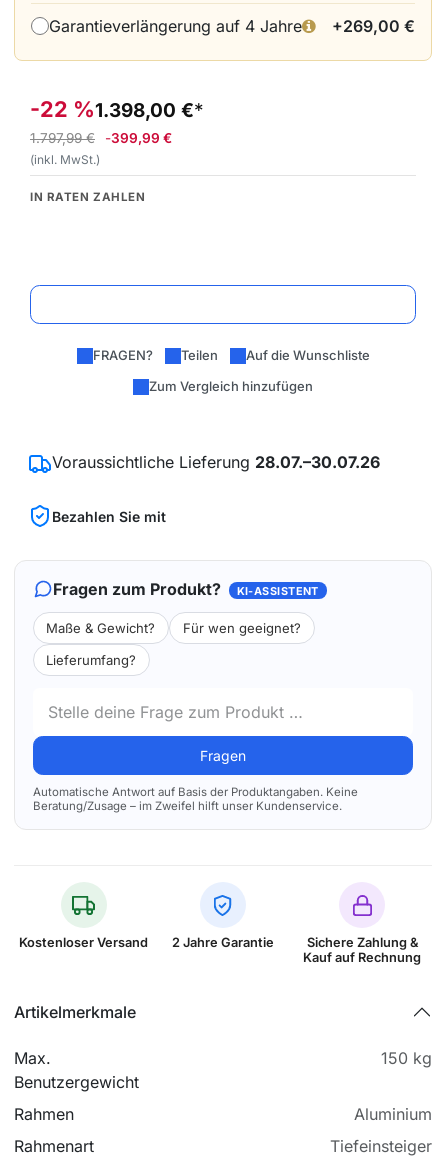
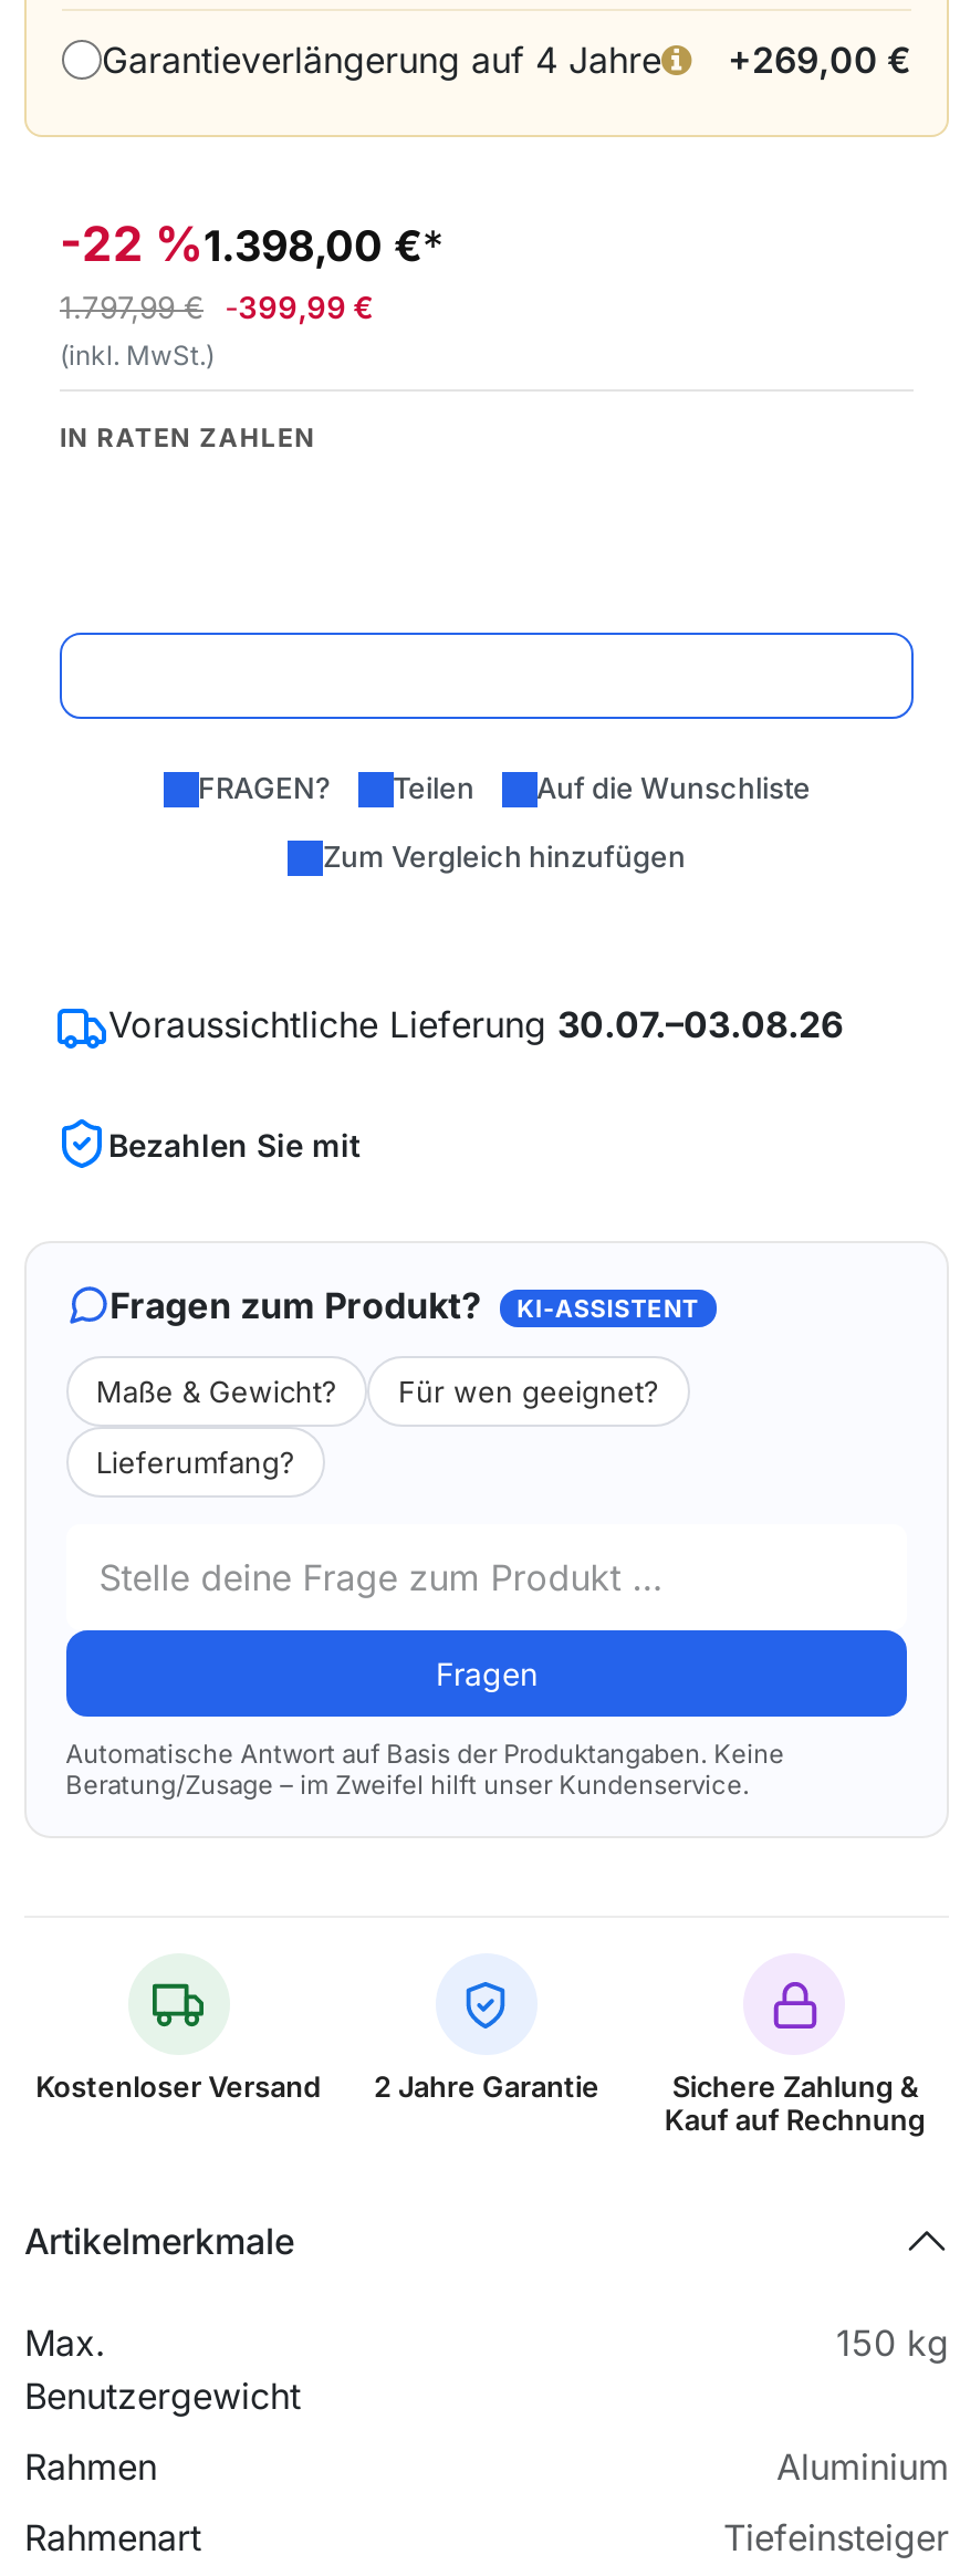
- Voraussichtliche Lieferung 28.07.–30.07.26
+ Voraussichtliche Lieferung 30.07.–03.08.26
